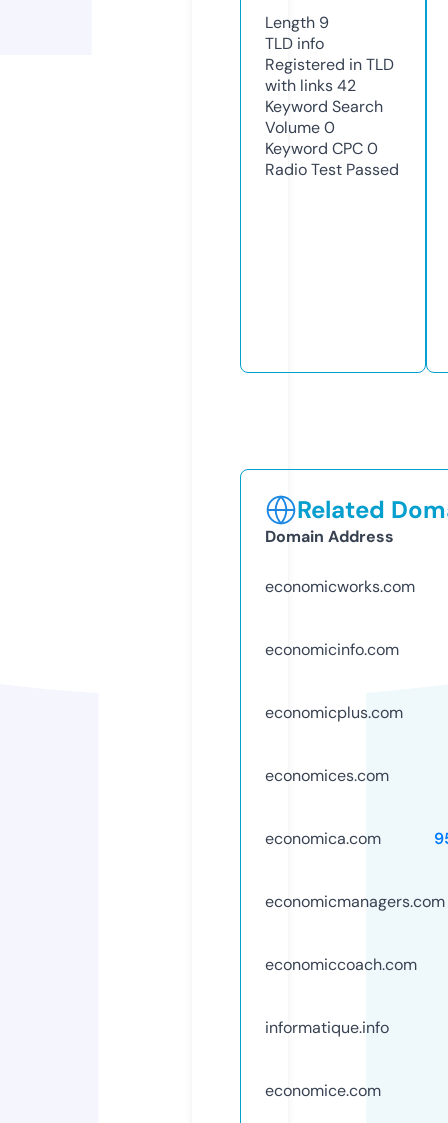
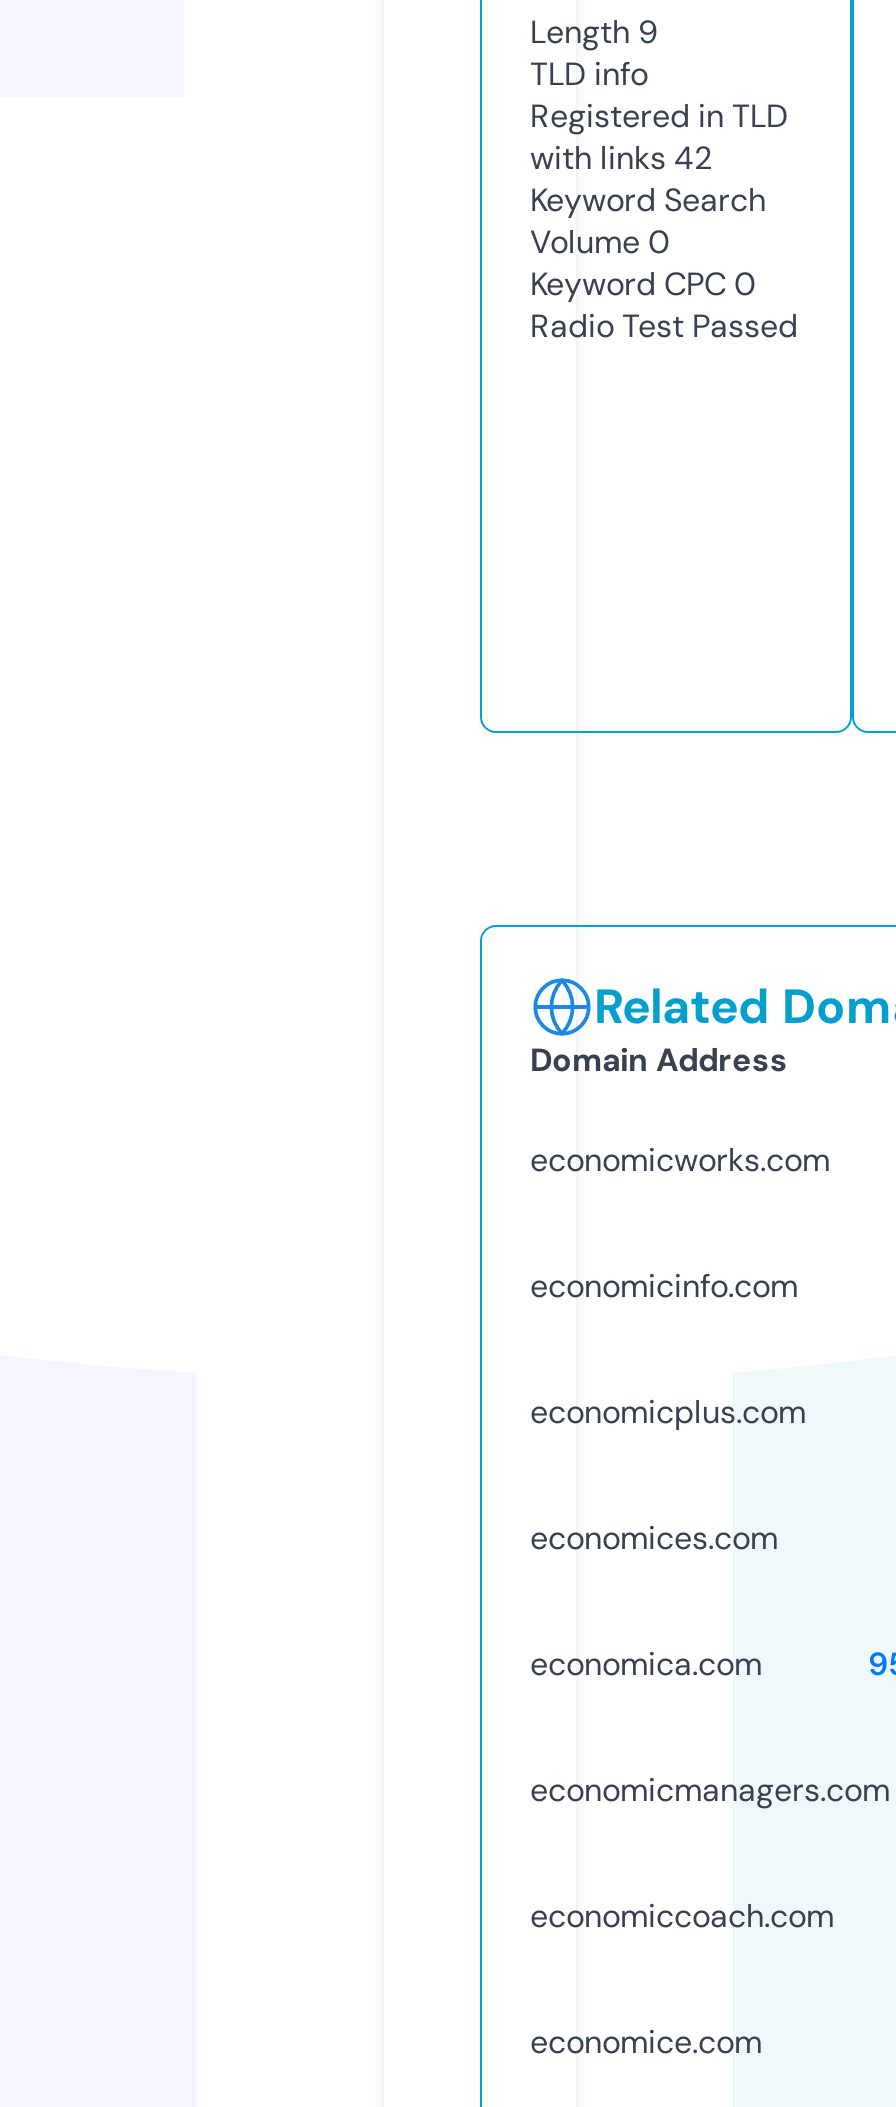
- informatique.info
